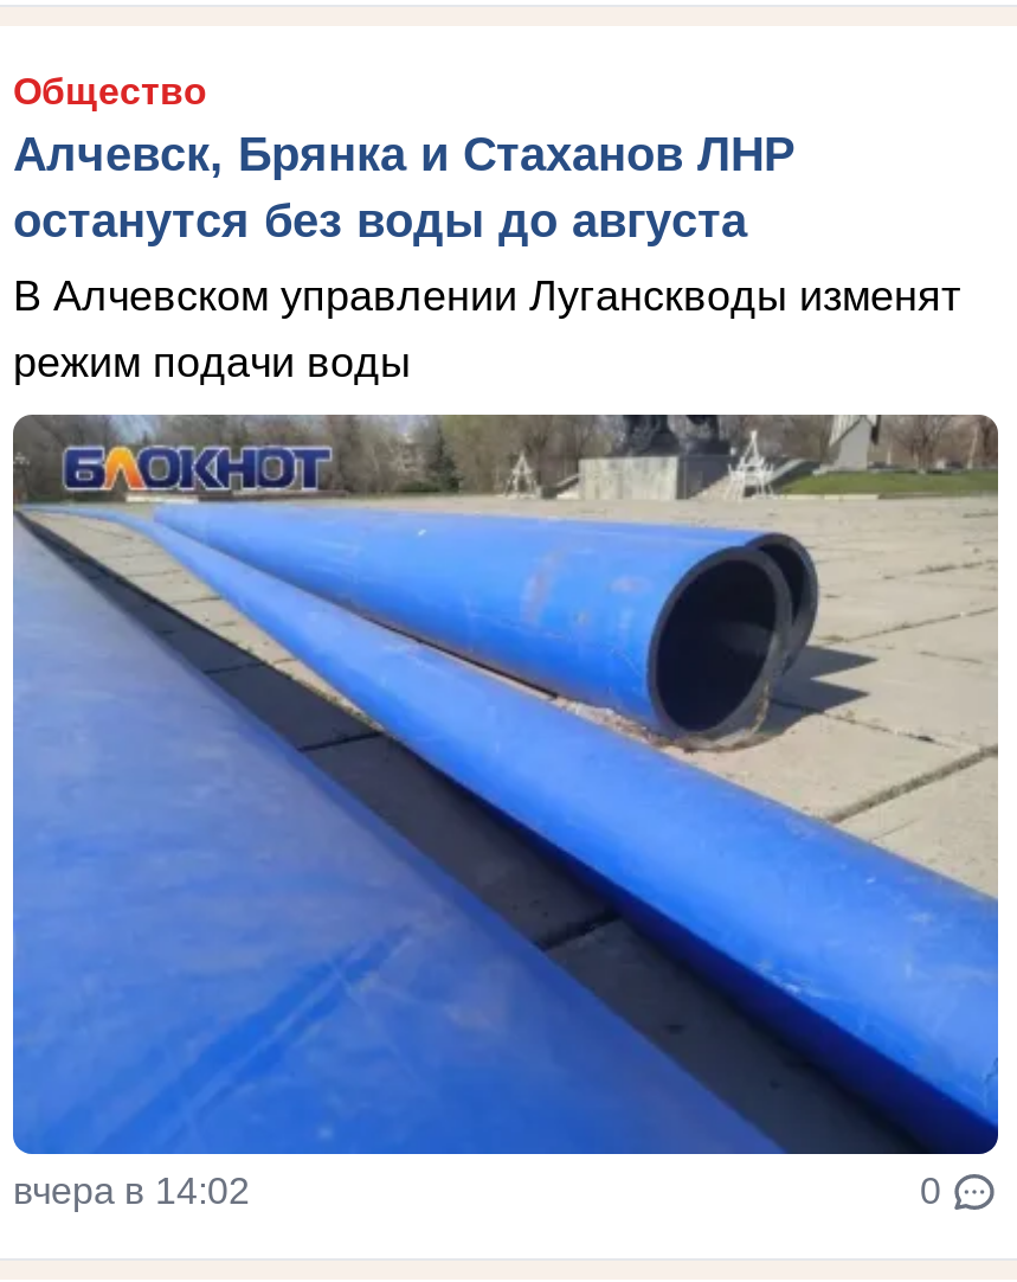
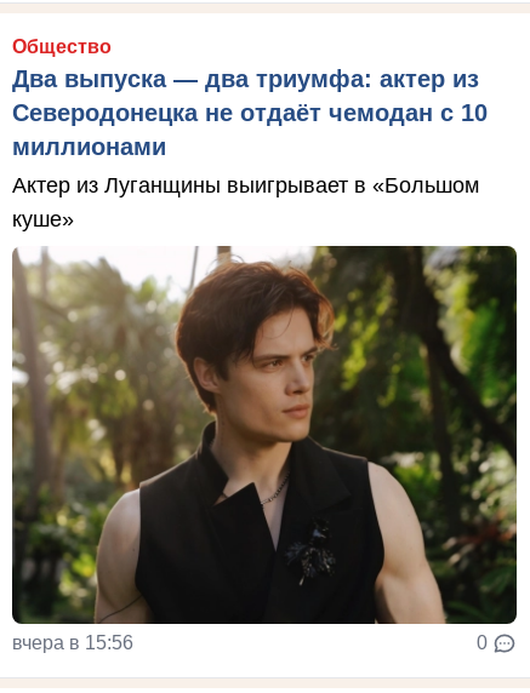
- Алчевск, Брянка и Стаханов ЛНР
- останутся без воды до августа
+ Два выпуска — два триумфа: актер из
+ Северодонецка не отдаёт чемодан с 10
+ миллионами

- В Алчевском управлении Луганскводы изменят
- режим подачи воды
+ Актер из Луганщины выигрывает в «Большом
+ куше»

- [image]
- вчера в 14:02
+ [image]
+ вчера в 15:56
